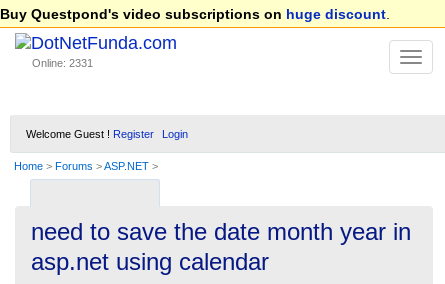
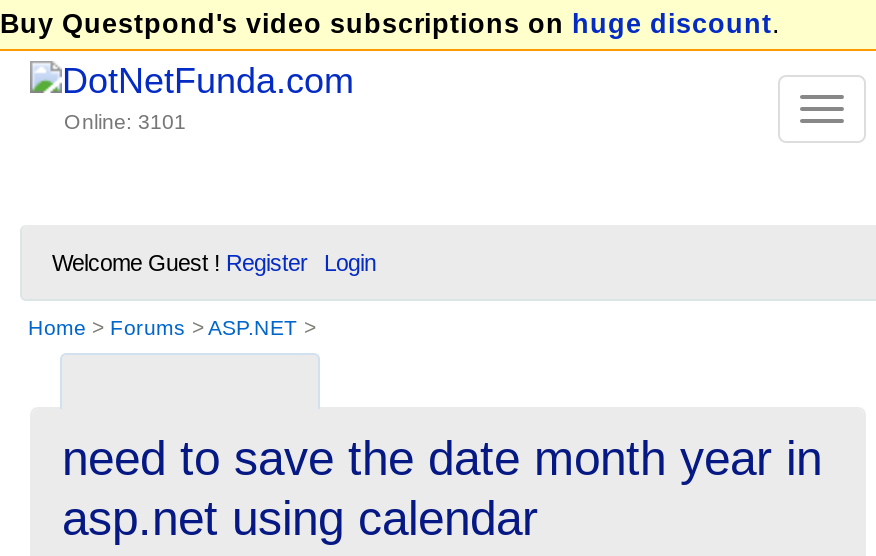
- Online: 2331
+ Online: 3101
